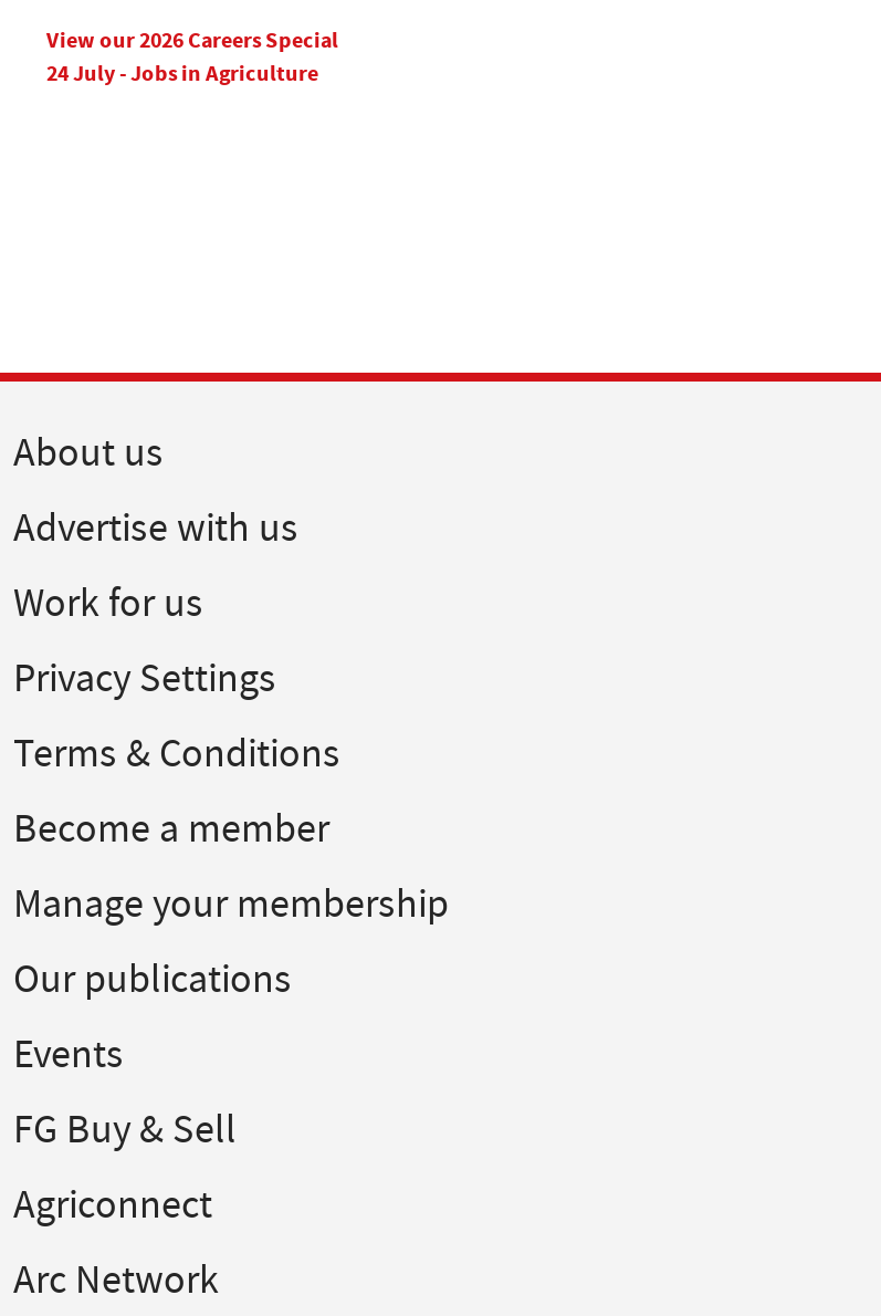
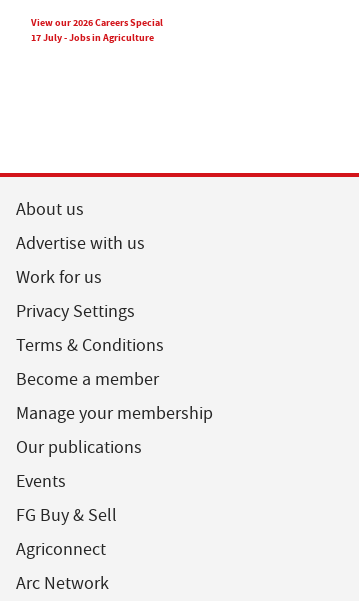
- 24 July - Jobs in Agriculture
+ 17 July - Jobs in Agriculture
